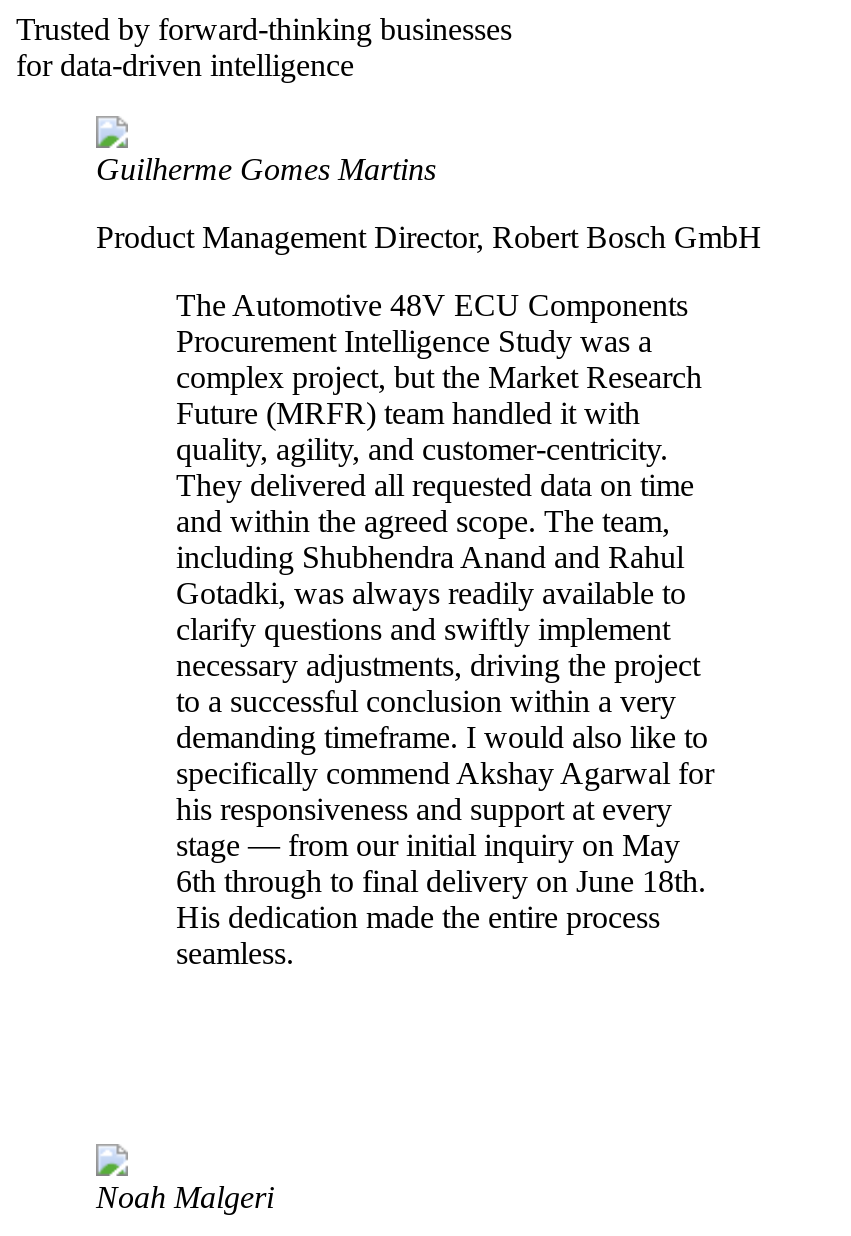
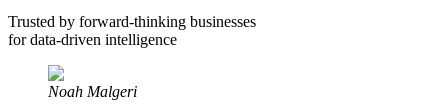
- Guilherme Gomes Martins
- Product Management Director, Robert Bosch GmbH
- The Automotive 48V ECU Components
- Procurement Intelligence Study was a
- complex project, but the Market Research
- Future (MRFR) team handled it with
- quality, agility, and customer-centricity.
- They delivered all requested data on time
- and within the agreed scope. The team,
- including Shubhendra Anand and Rahul
- Gotadki, was always readily available to
- clarify questions and swiftly implement
- necessary adjustments, driving the project
- to a successful conclusion within a very
- demanding timeframe. I would also like to
- specifically commend Akshay Agarwal for
- his responsiveness and support at every
- stage — from our initial inquiry on May
- 6th through to final delivery on June 18th.
- His dedication made the entire process
- seamless.
